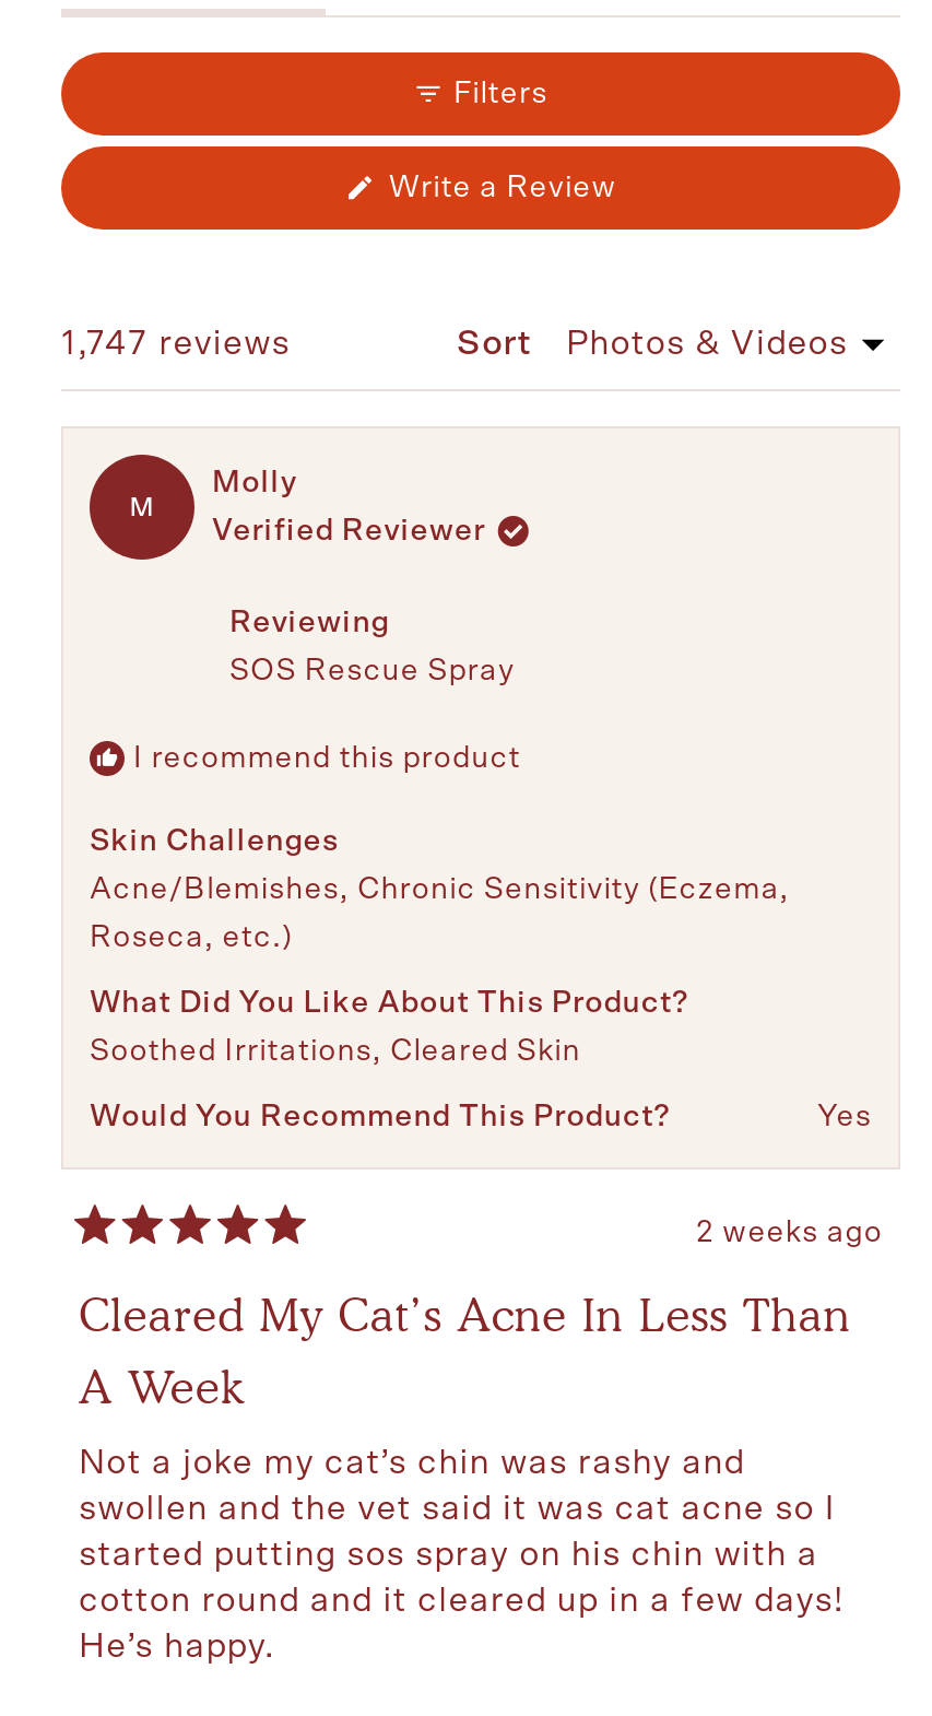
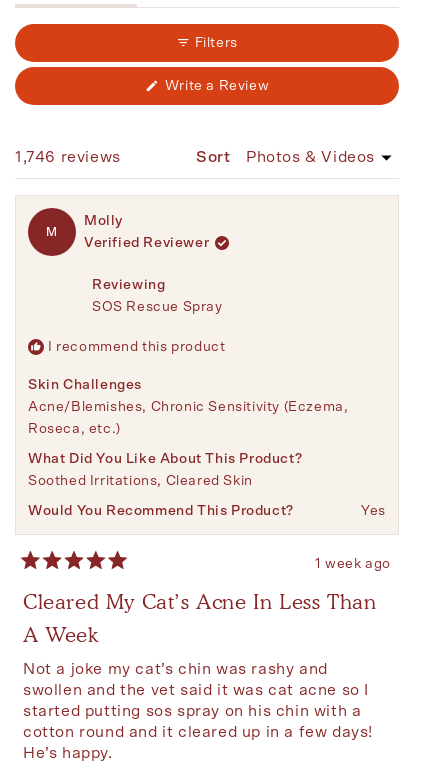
- 1,747 reviews
+ 1,746 reviews

- 2 weeks ago
+ 1 week ago
